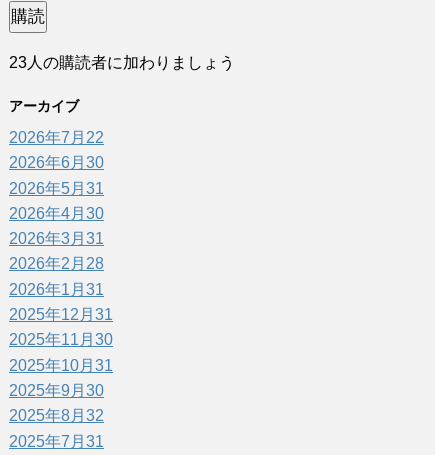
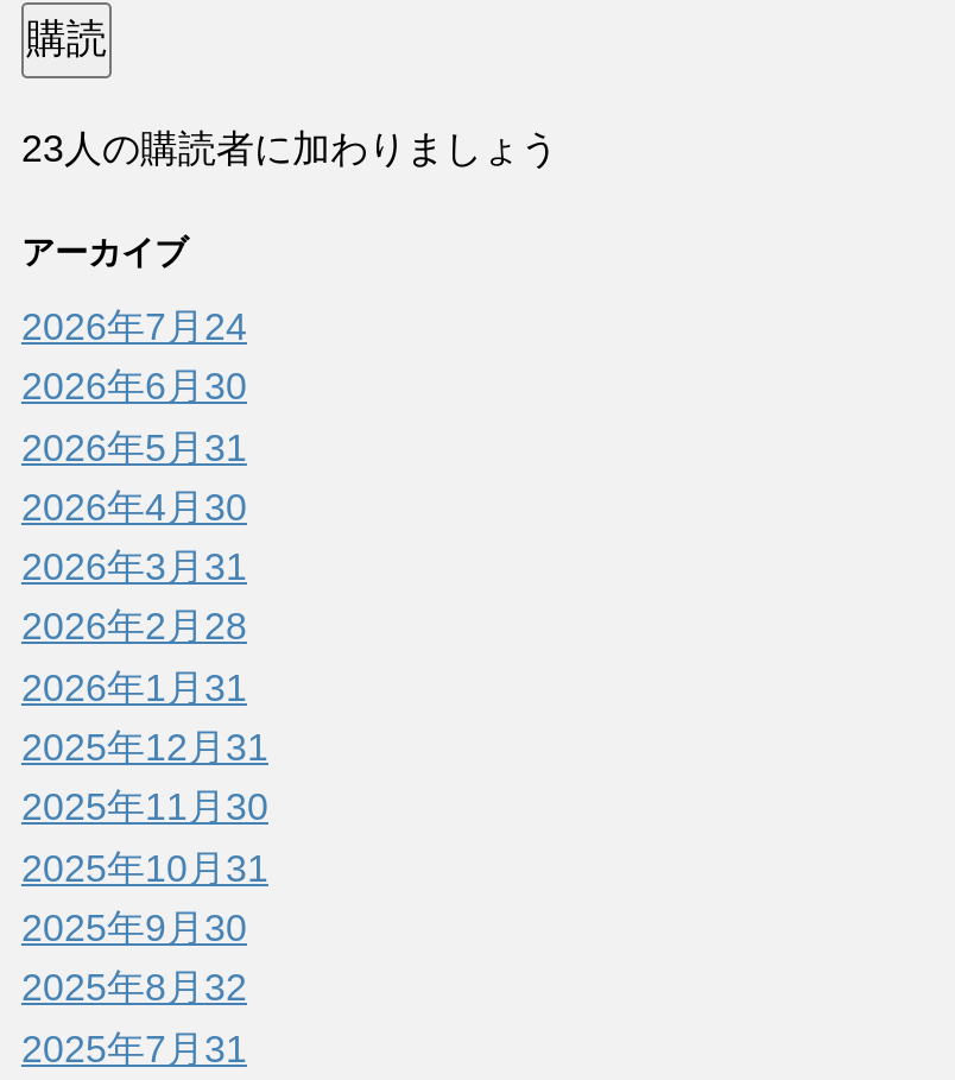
- 2026年7月22
+ 2026年7月24
